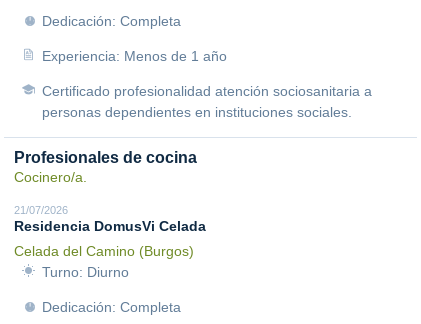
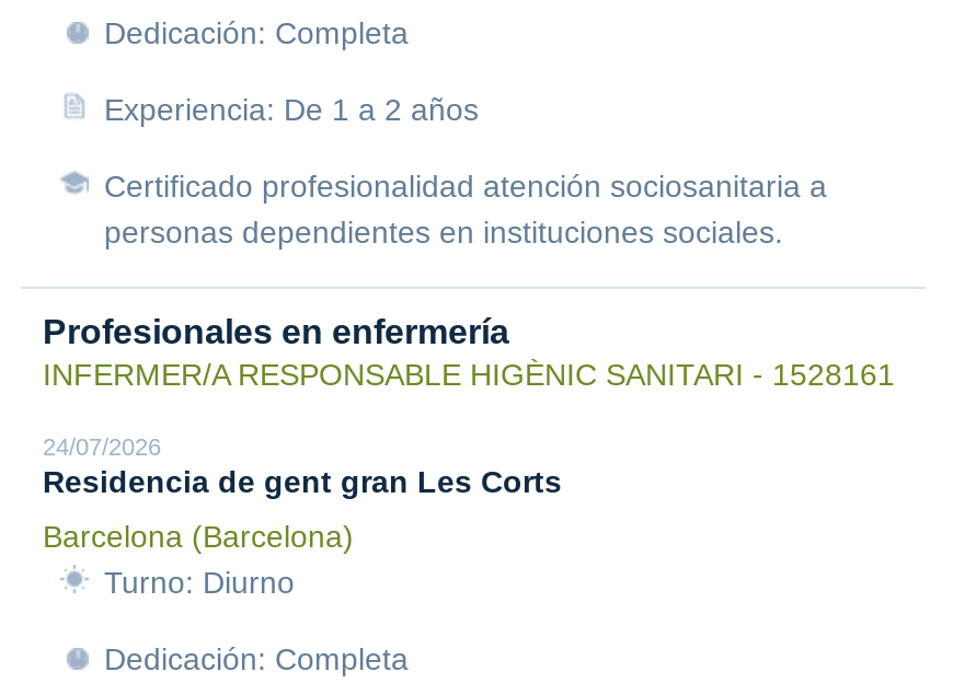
- Experiencia: Menos de 1 año
+ Experiencia: De 1 a 2 años

- Profesionales de cocina
- Cocinero/a.
+ Profesionales en enfermería
+ INFERMER/A RESPONSABLE HIGÈNIC SANITARI - 1528161

- 21/07/2026
- Residencia DomusVi Celada
+ 24/07/2026
+ Residencia de gent gran Les Corts

- Celada del Camino (Burgos)
+ Barcelona (Barcelona)
